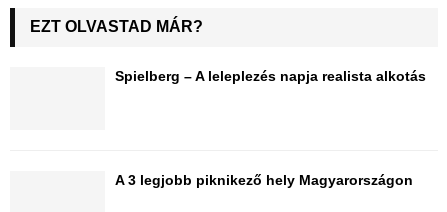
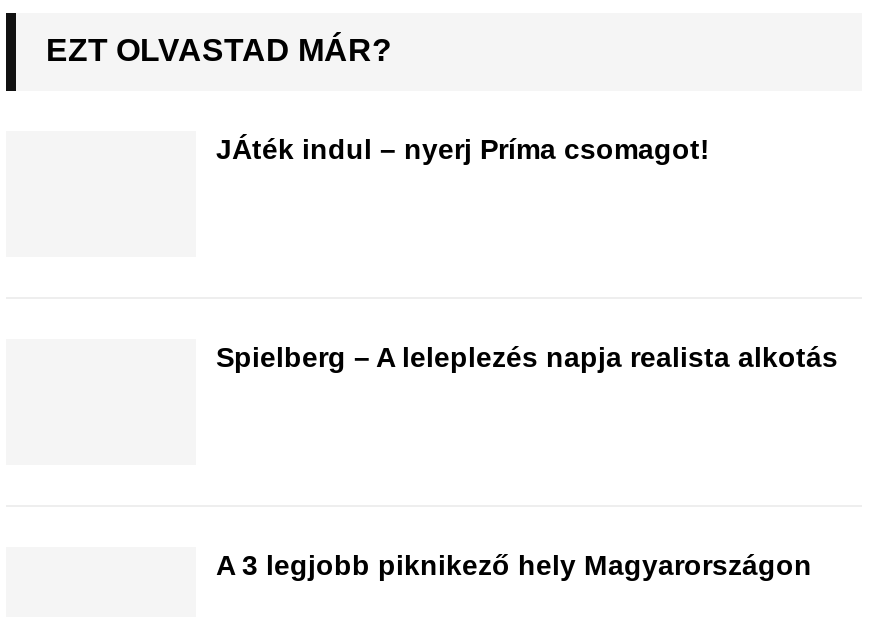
+ JÁték indul – nyerj Príma csomagot!
